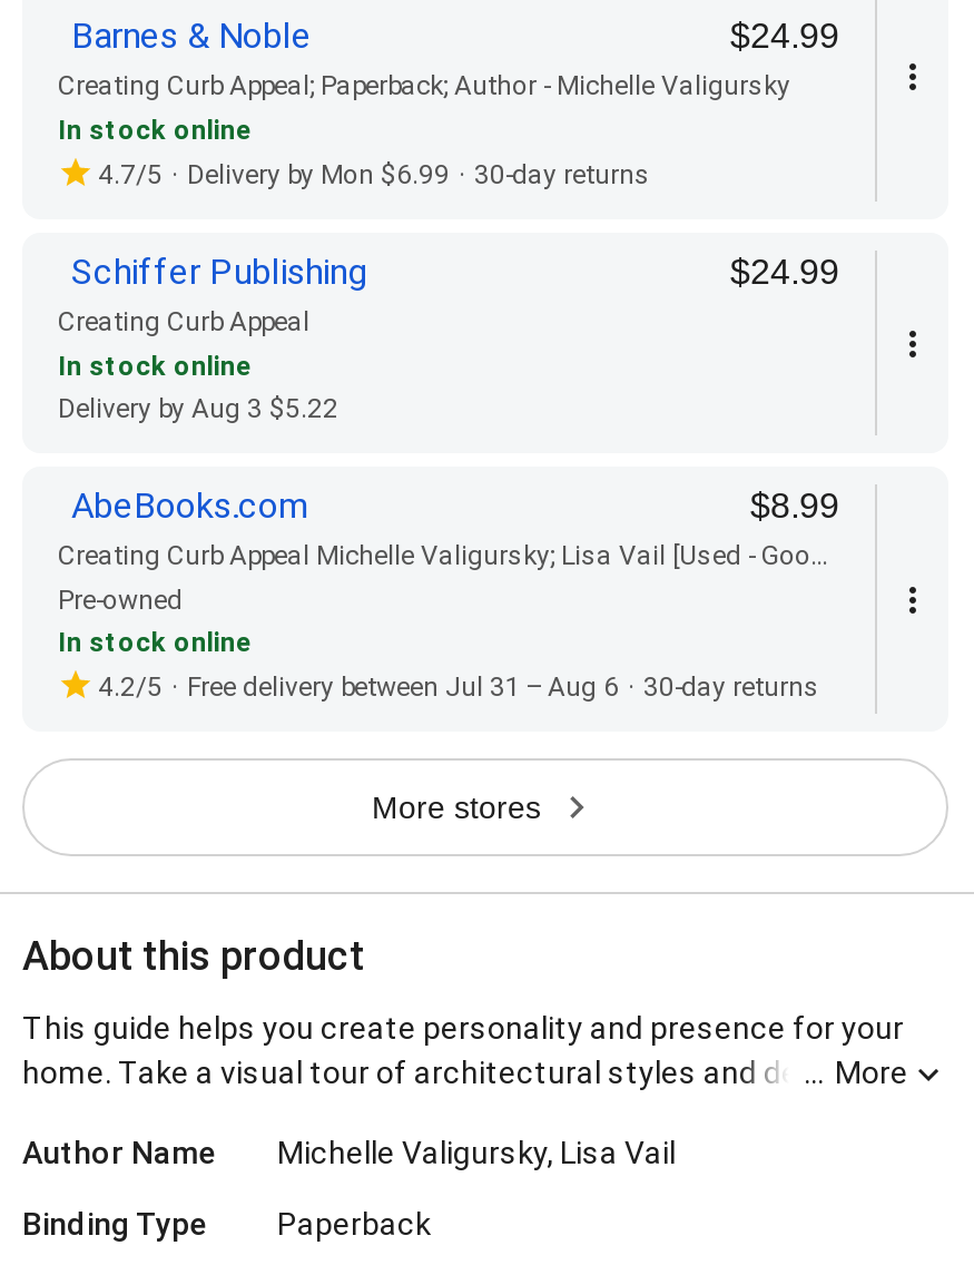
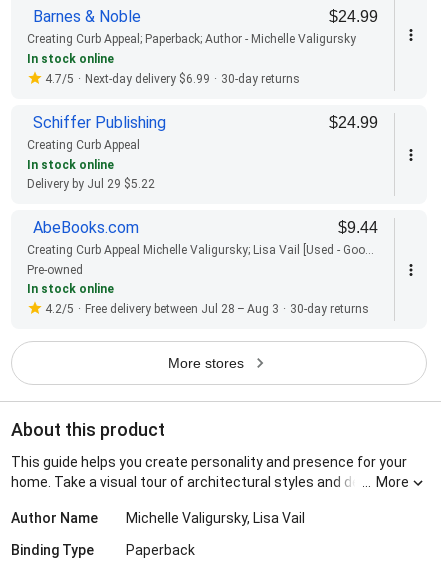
- 4.7/5 · Delivery by Mon $6.99 · 30-day returns
+ 4.7/5 · Next-day delivery $6.99 · 30-day returns

- Delivery by Aug 3 $5.22
+ Delivery by Jul 29 $5.22

- $8.99
+ $9.44

- 4.2/5 · Free delivery between Jul 31 – Aug 6 · 30-day returns
+ 4.2/5 · Free delivery between Jul 28 – Aug 3 · 30-day returns
